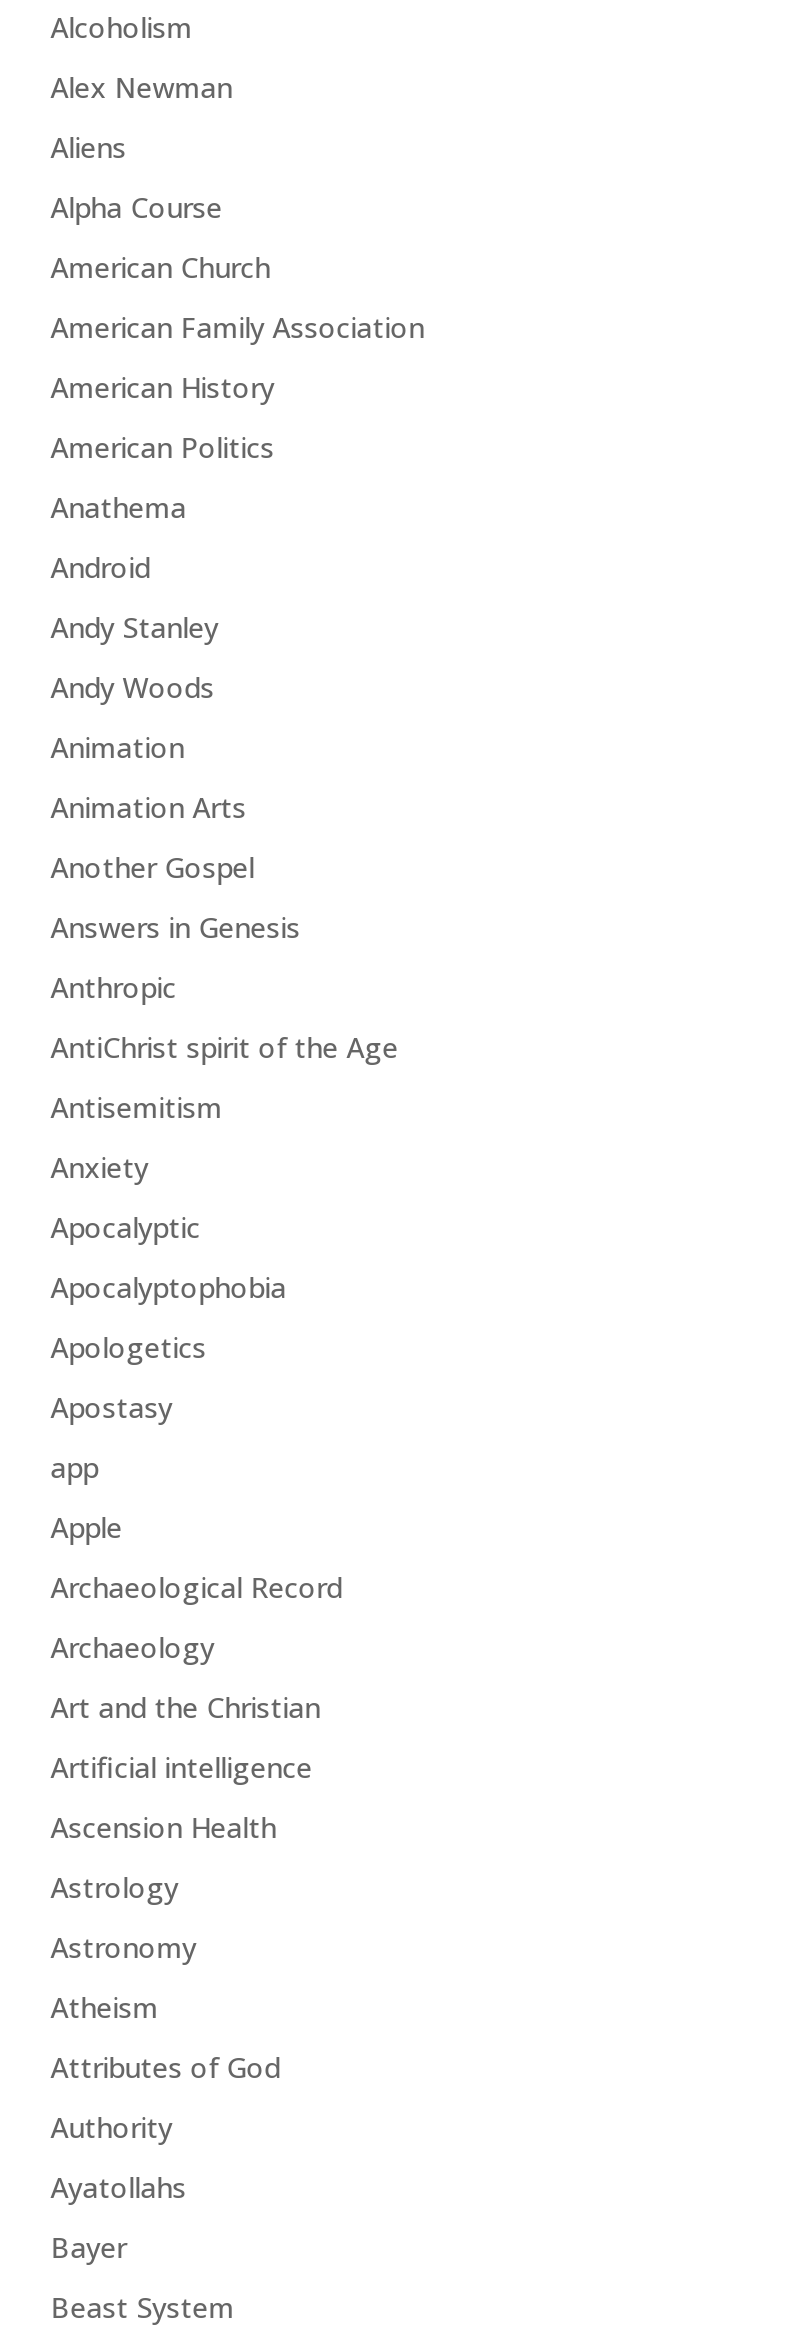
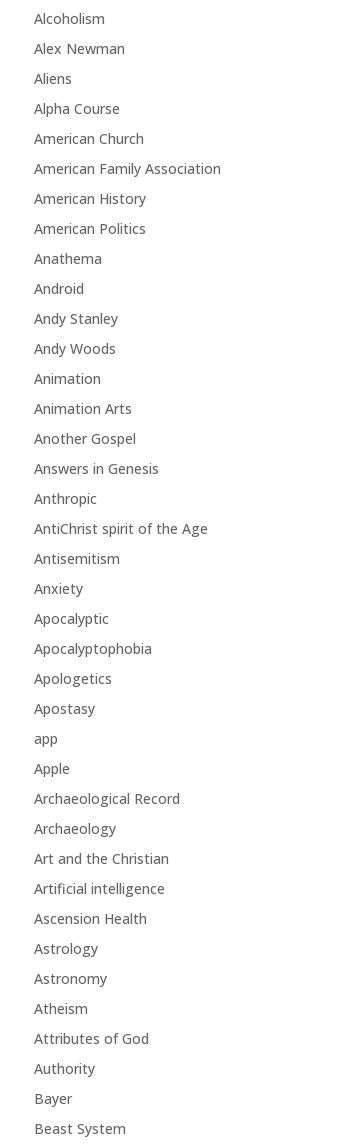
- Ayatollahs
